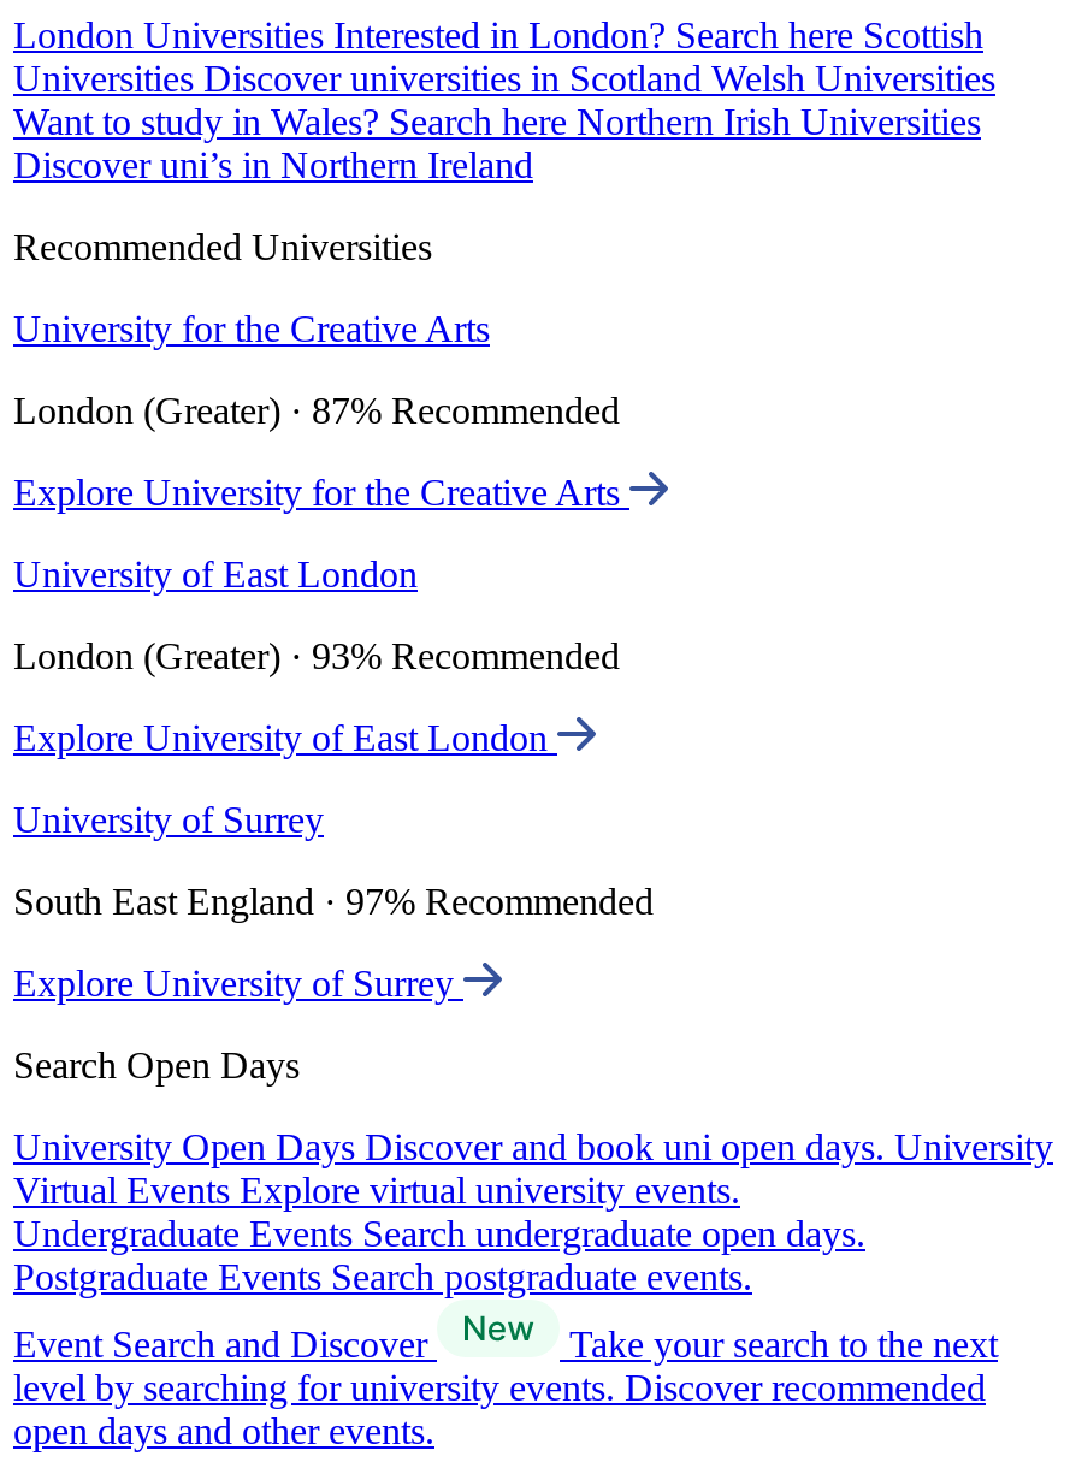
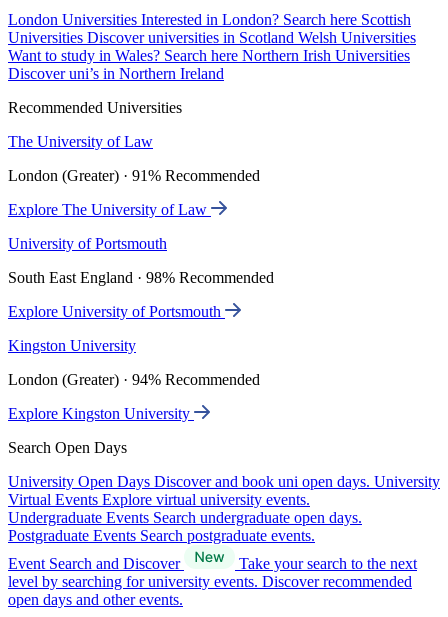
- University for the Creative Arts
+ The University of Law

- London (Greater) · 87% Recommended
+ London (Greater) · 91% Recommended

- Explore University for the Creative Arts
+ Explore The University of Law

- University of East London
+ University of Portsmouth

- London (Greater) · 93% Recommended
+ South East England · 98% Recommended

- Explore University of East London
+ Explore University of Portsmouth

- University of Surrey
+ Kingston University

- South East England · 97% Recommended
+ London (Greater) · 94% Recommended

- Explore University of Surrey
+ Explore Kingston University
